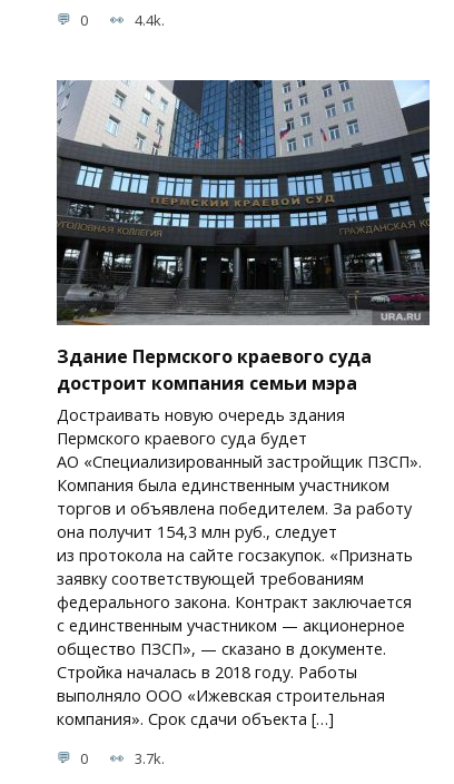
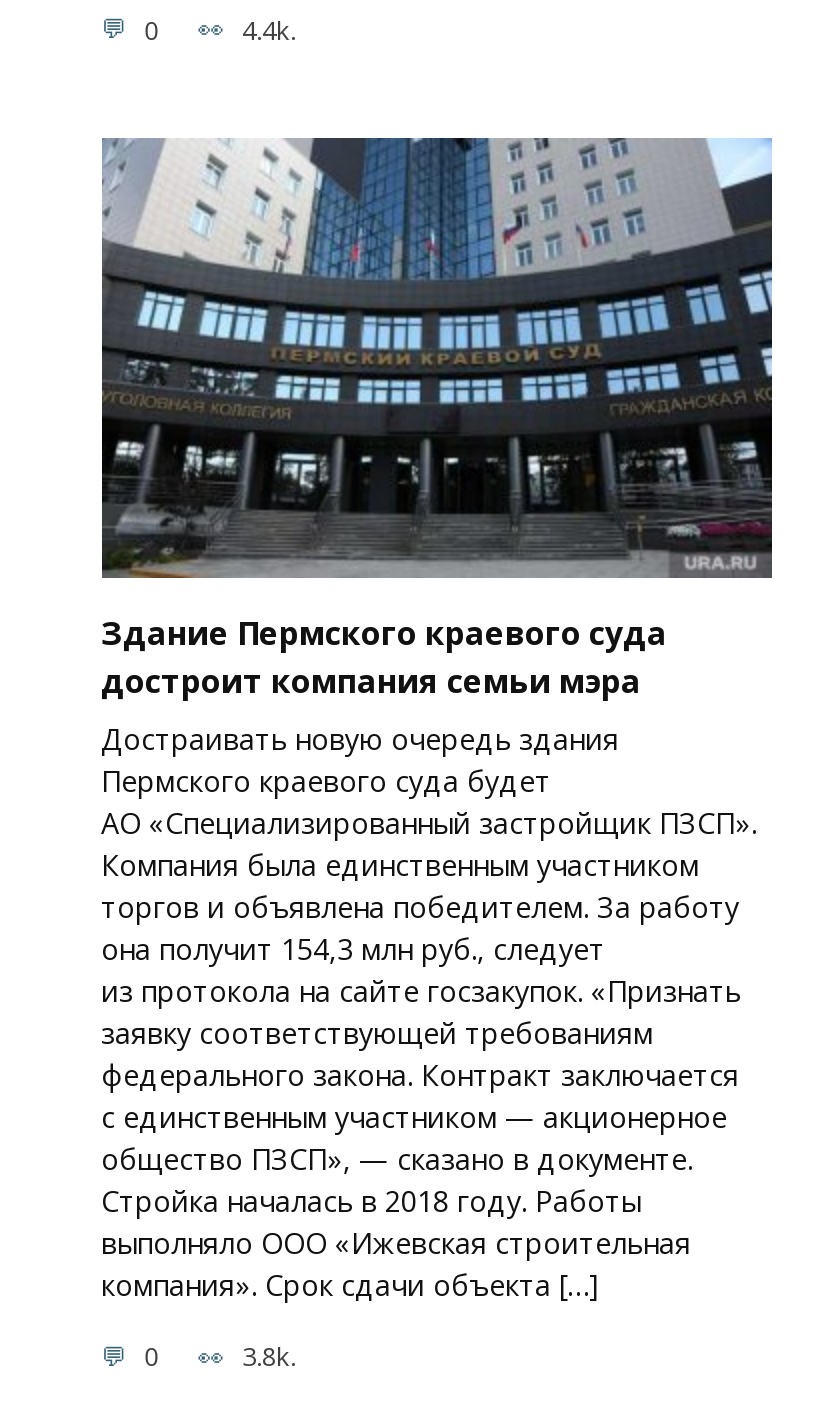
- 3.7k.
+ 3.8k.
